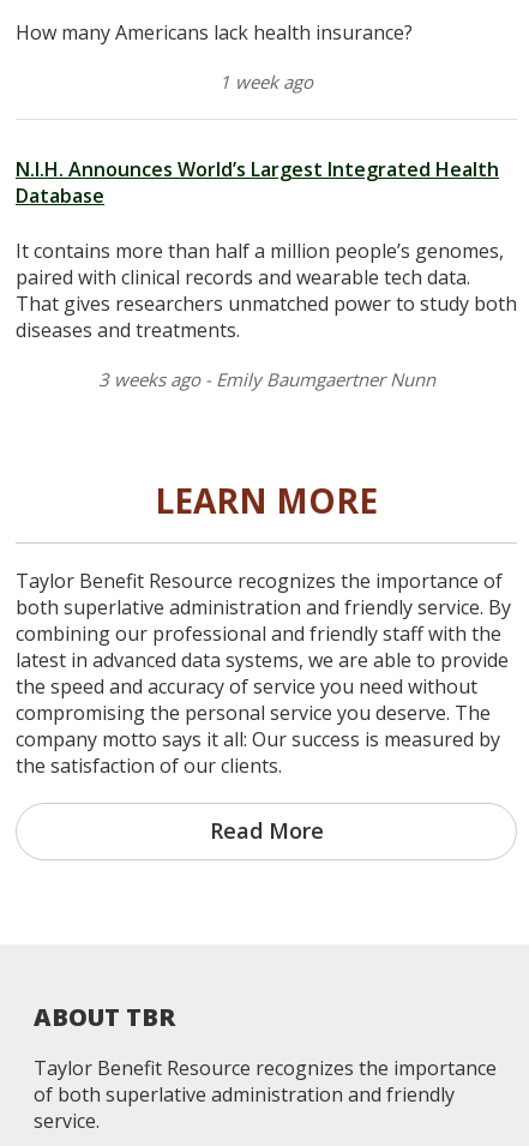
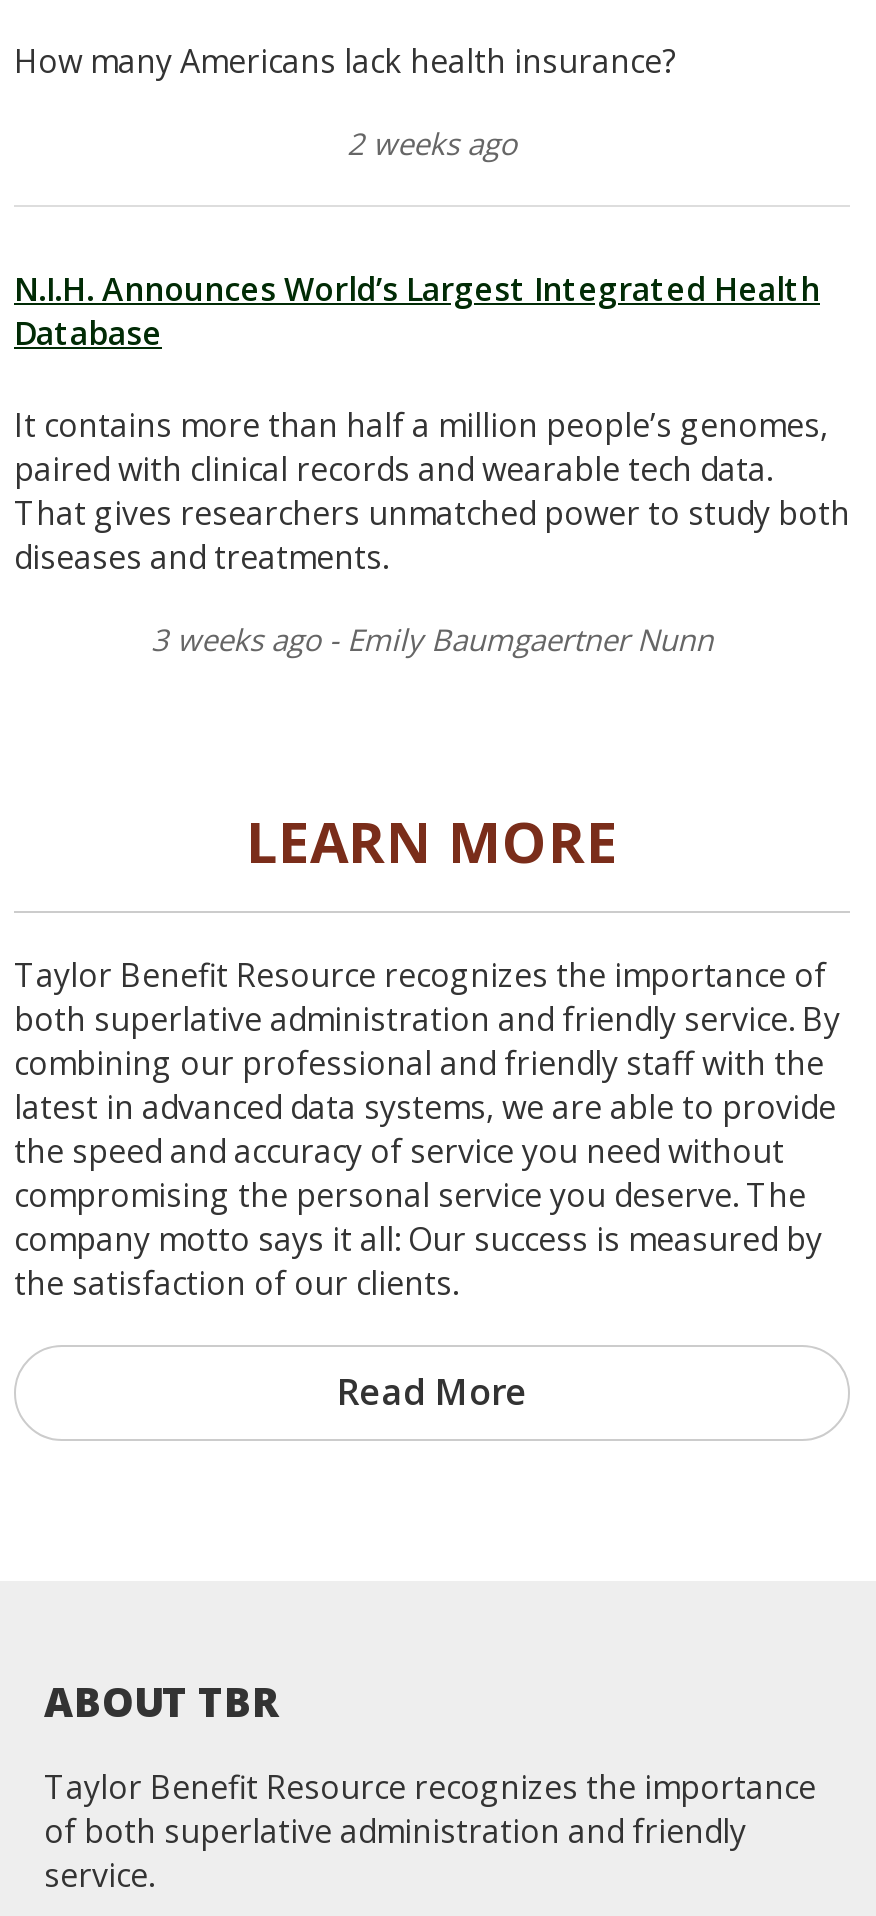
- 1 week ago
+ 2 weeks ago
